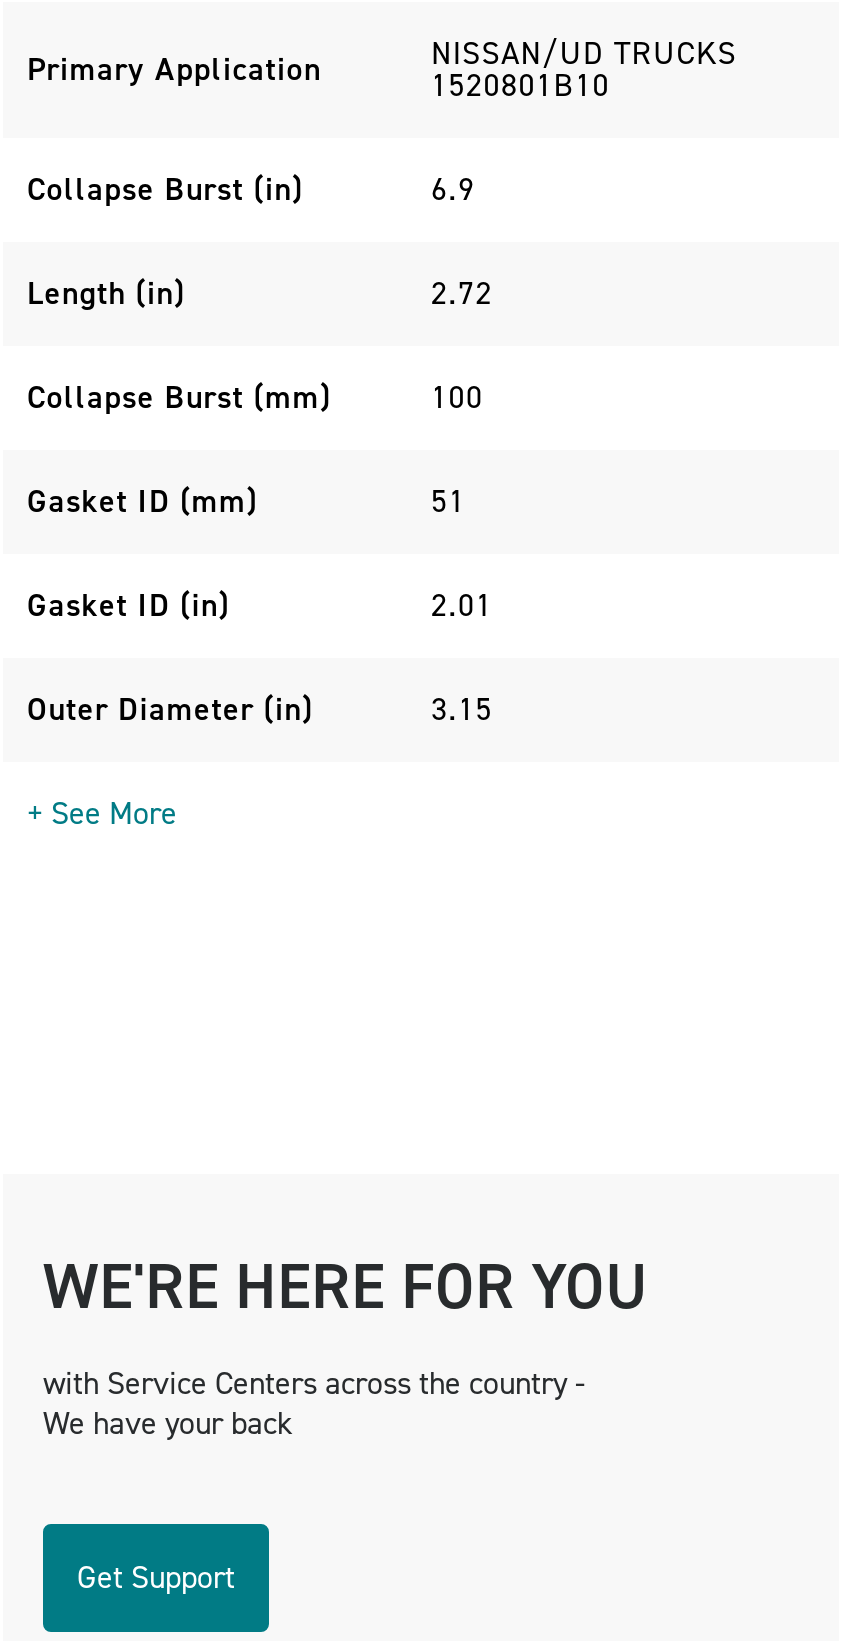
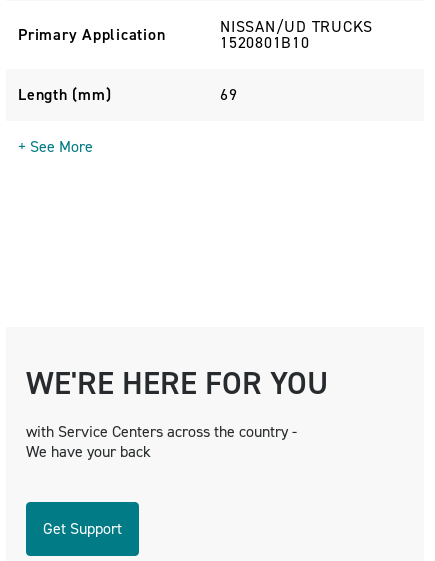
- Collapse Burst (in)
- 6.9
- Length (in)
- 2.72
- Collapse Burst (mm)
- 100
- Gasket ID (mm)
- 51
- Gasket ID (in)
- 2.01
- Outer Diameter (in)
- 3.15
+ Length (mm)
+ 69
